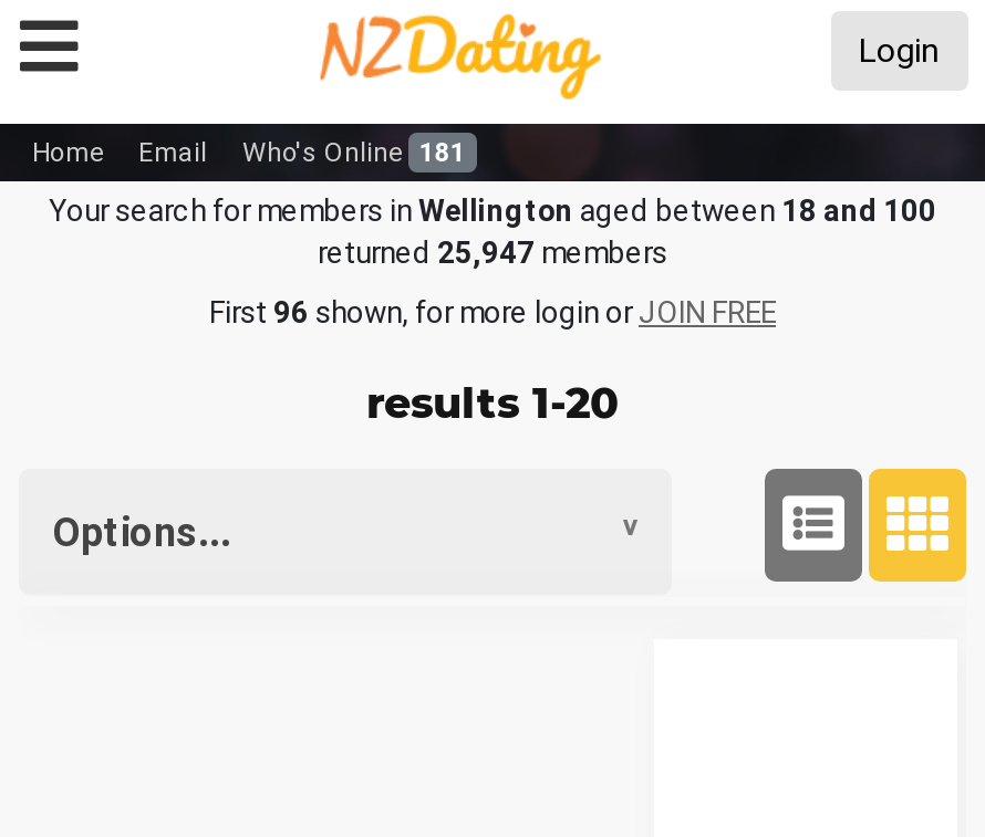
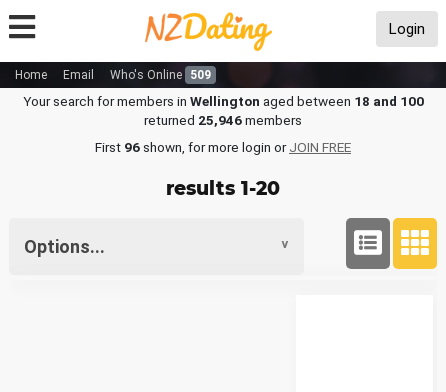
- Home Email Who's Online 181
+ Home Email Who's Online 509

- returned 25,947 members
+ returned 25,946 members
